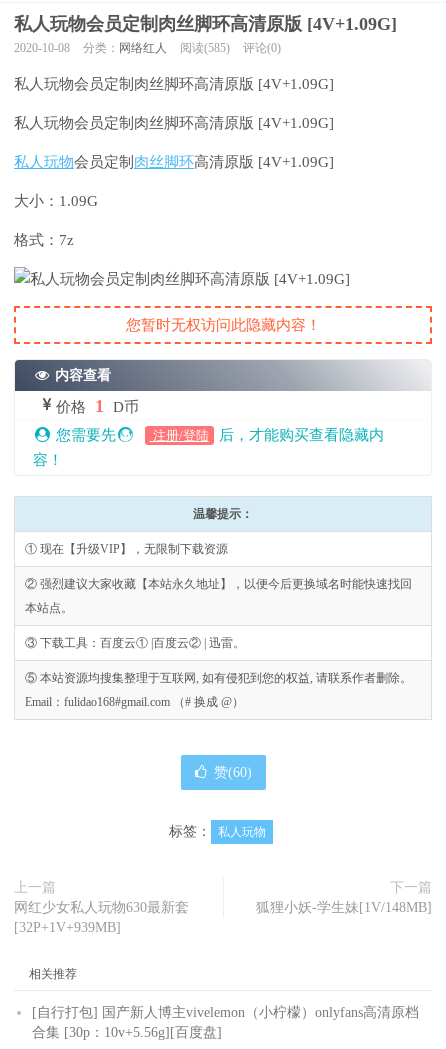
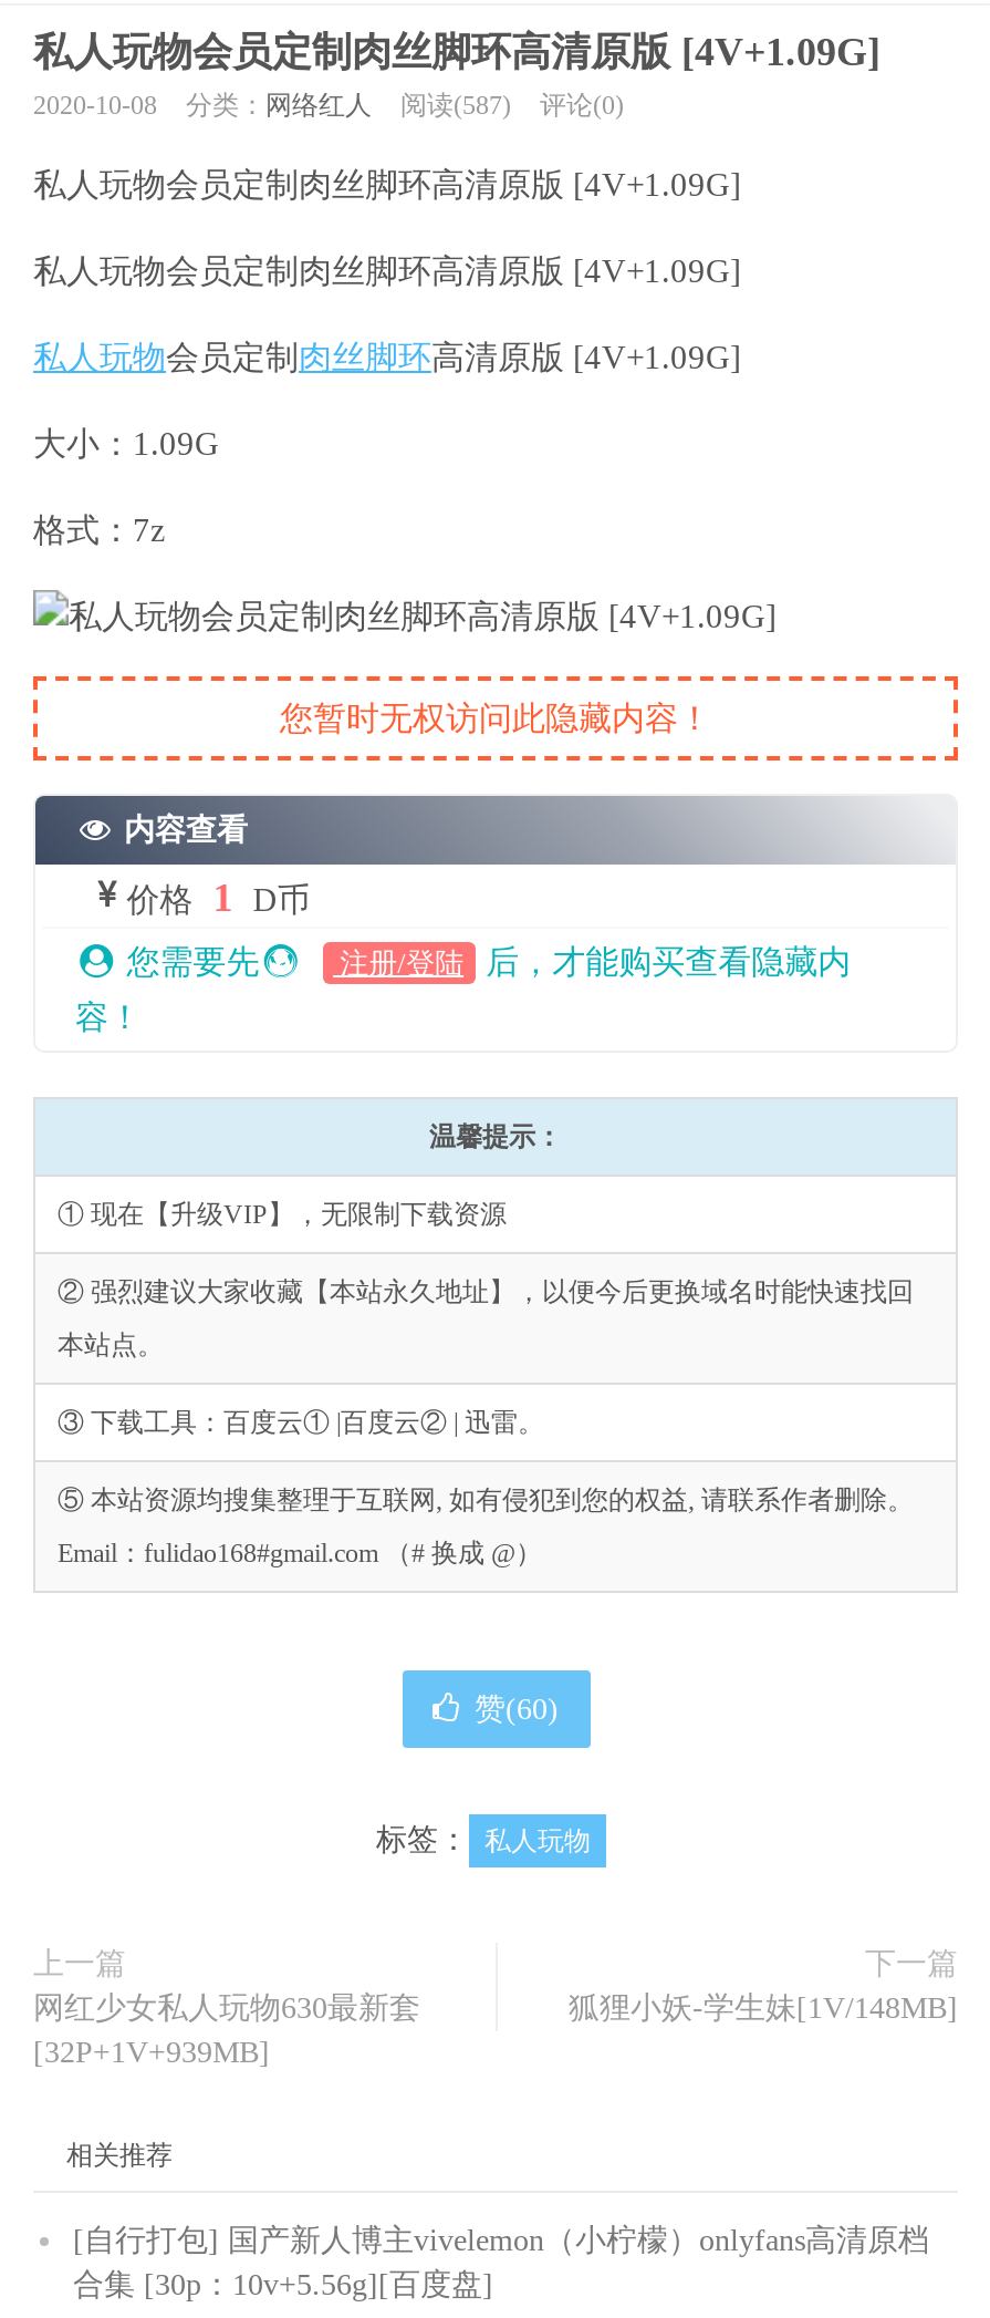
- 2020-10-08 分类：网络红人 阅读(585) 评论(0)
+ 2020-10-08 分类：网络红人 阅读(587) 评论(0)
